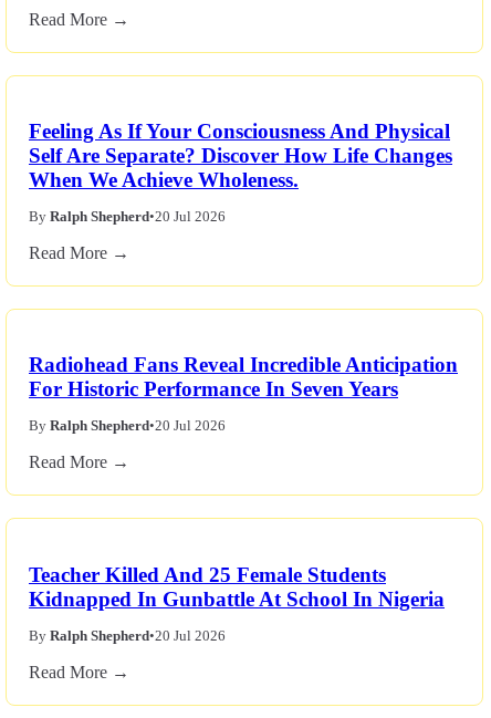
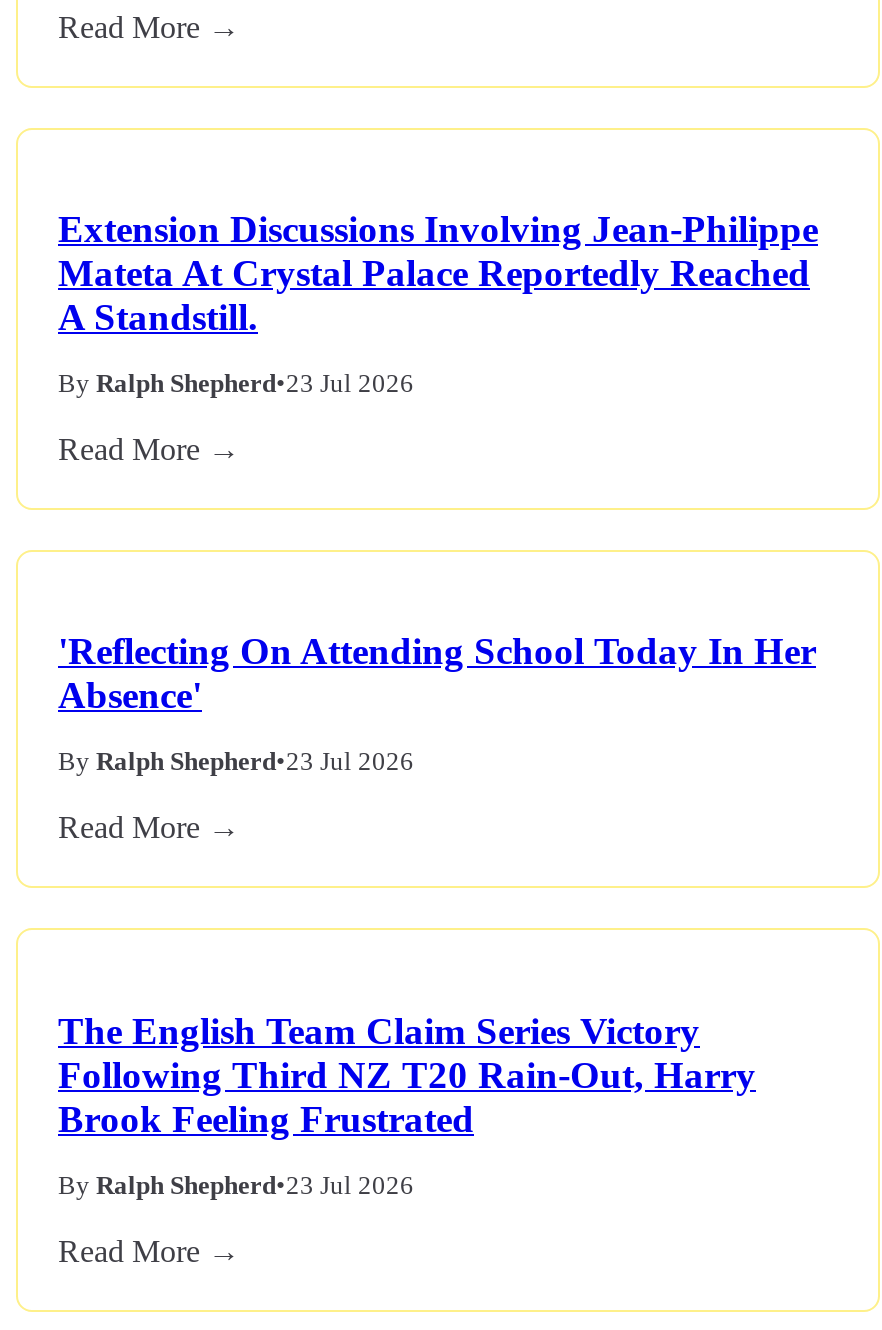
- Feeling As If Your Consciousness And Physical
- Self Are Separate? Discover How Life Changes
- When We Achieve Wholeness.
+ Extension Discussions Involving Jean-Philippe
+ Mateta At Crystal Palace Reportedly Reached
+ A Standstill.

- By Ralph Shepherd•20 Jul 2026
+ By Ralph Shepherd•23 Jul 2026

- Radiohead Fans Reveal Incredible Anticipation
- For Historic Performance In Seven Years
+ 'Reflecting On Attending School Today In Her
+ Absence'

- By Ralph Shepherd•20 Jul 2026
+ By Ralph Shepherd•23 Jul 2026

- Teacher Killed And 25 Female Students
- Kidnapped In Gunbattle At School In Nigeria
+ The English Team Claim Series Victory
+ Following Third NZ T20 Rain-Out, Harry
+ Brook Feeling Frustrated

- By Ralph Shepherd•20 Jul 2026
+ By Ralph Shepherd•23 Jul 2026
